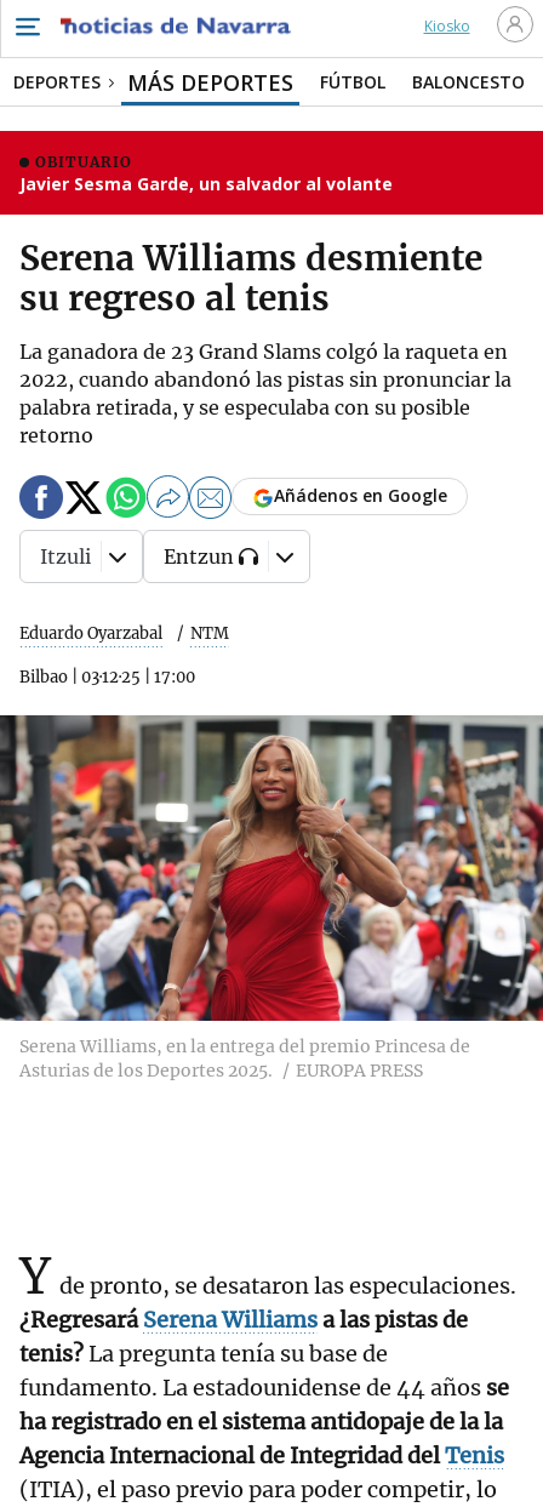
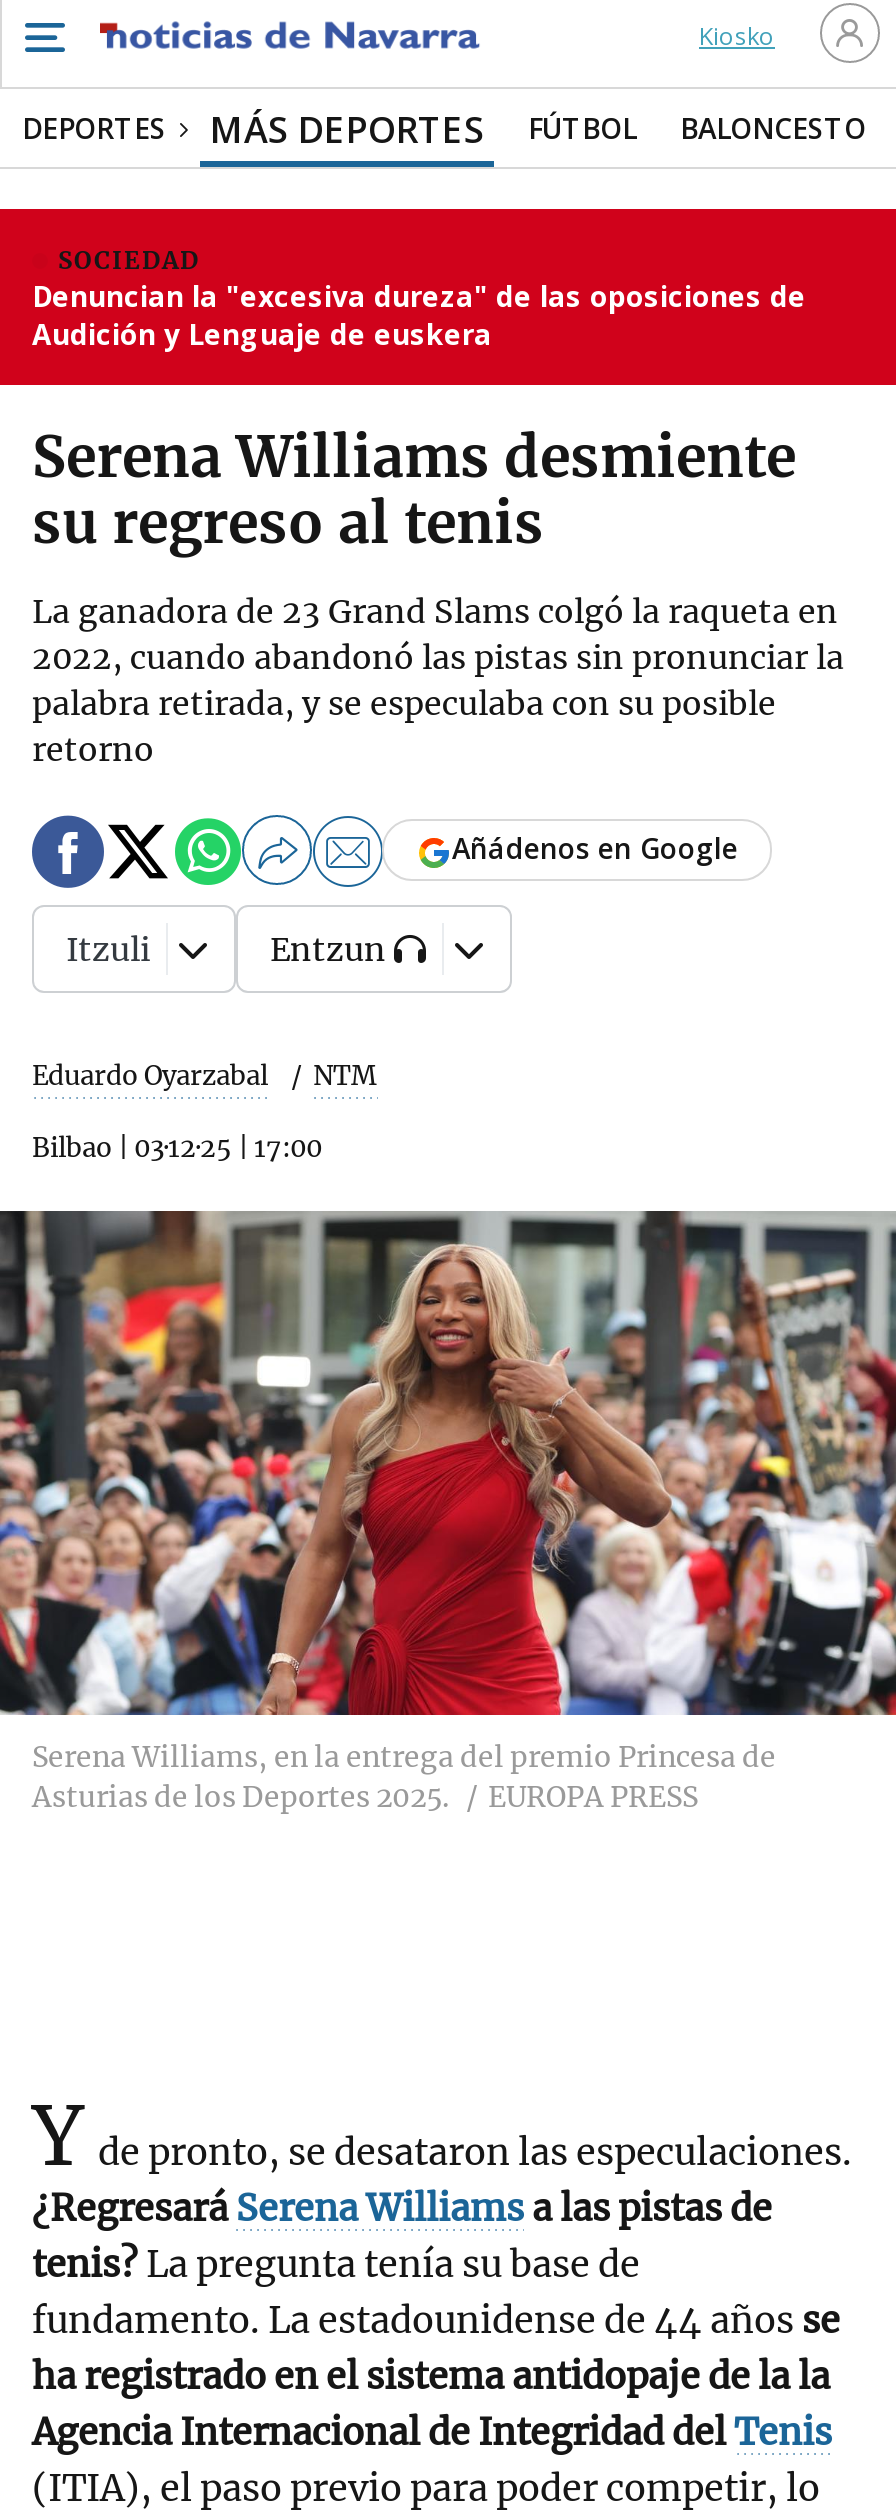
- OBITUARIO
- Javier Sesma Garde, un salvador al volante
+ SOCIEDAD
+ Denuncian la "excesiva dureza" de las oposiciones de
+ Audición y Lenguaje de euskera
